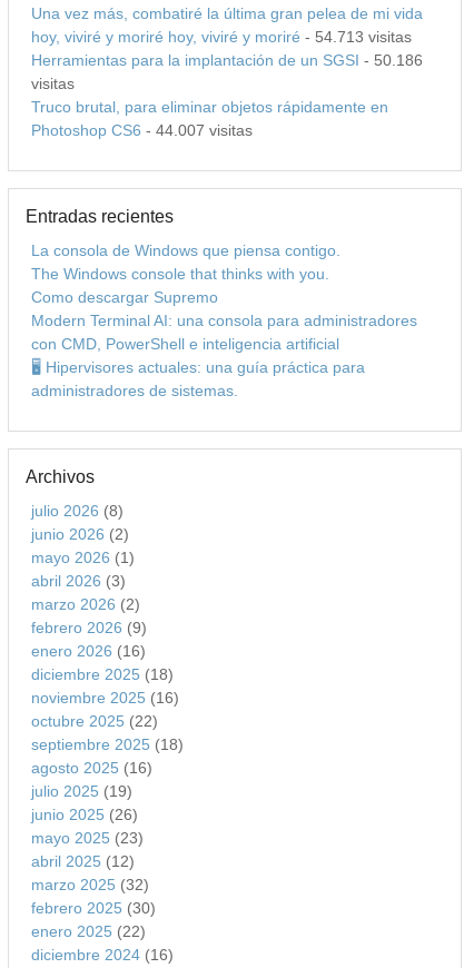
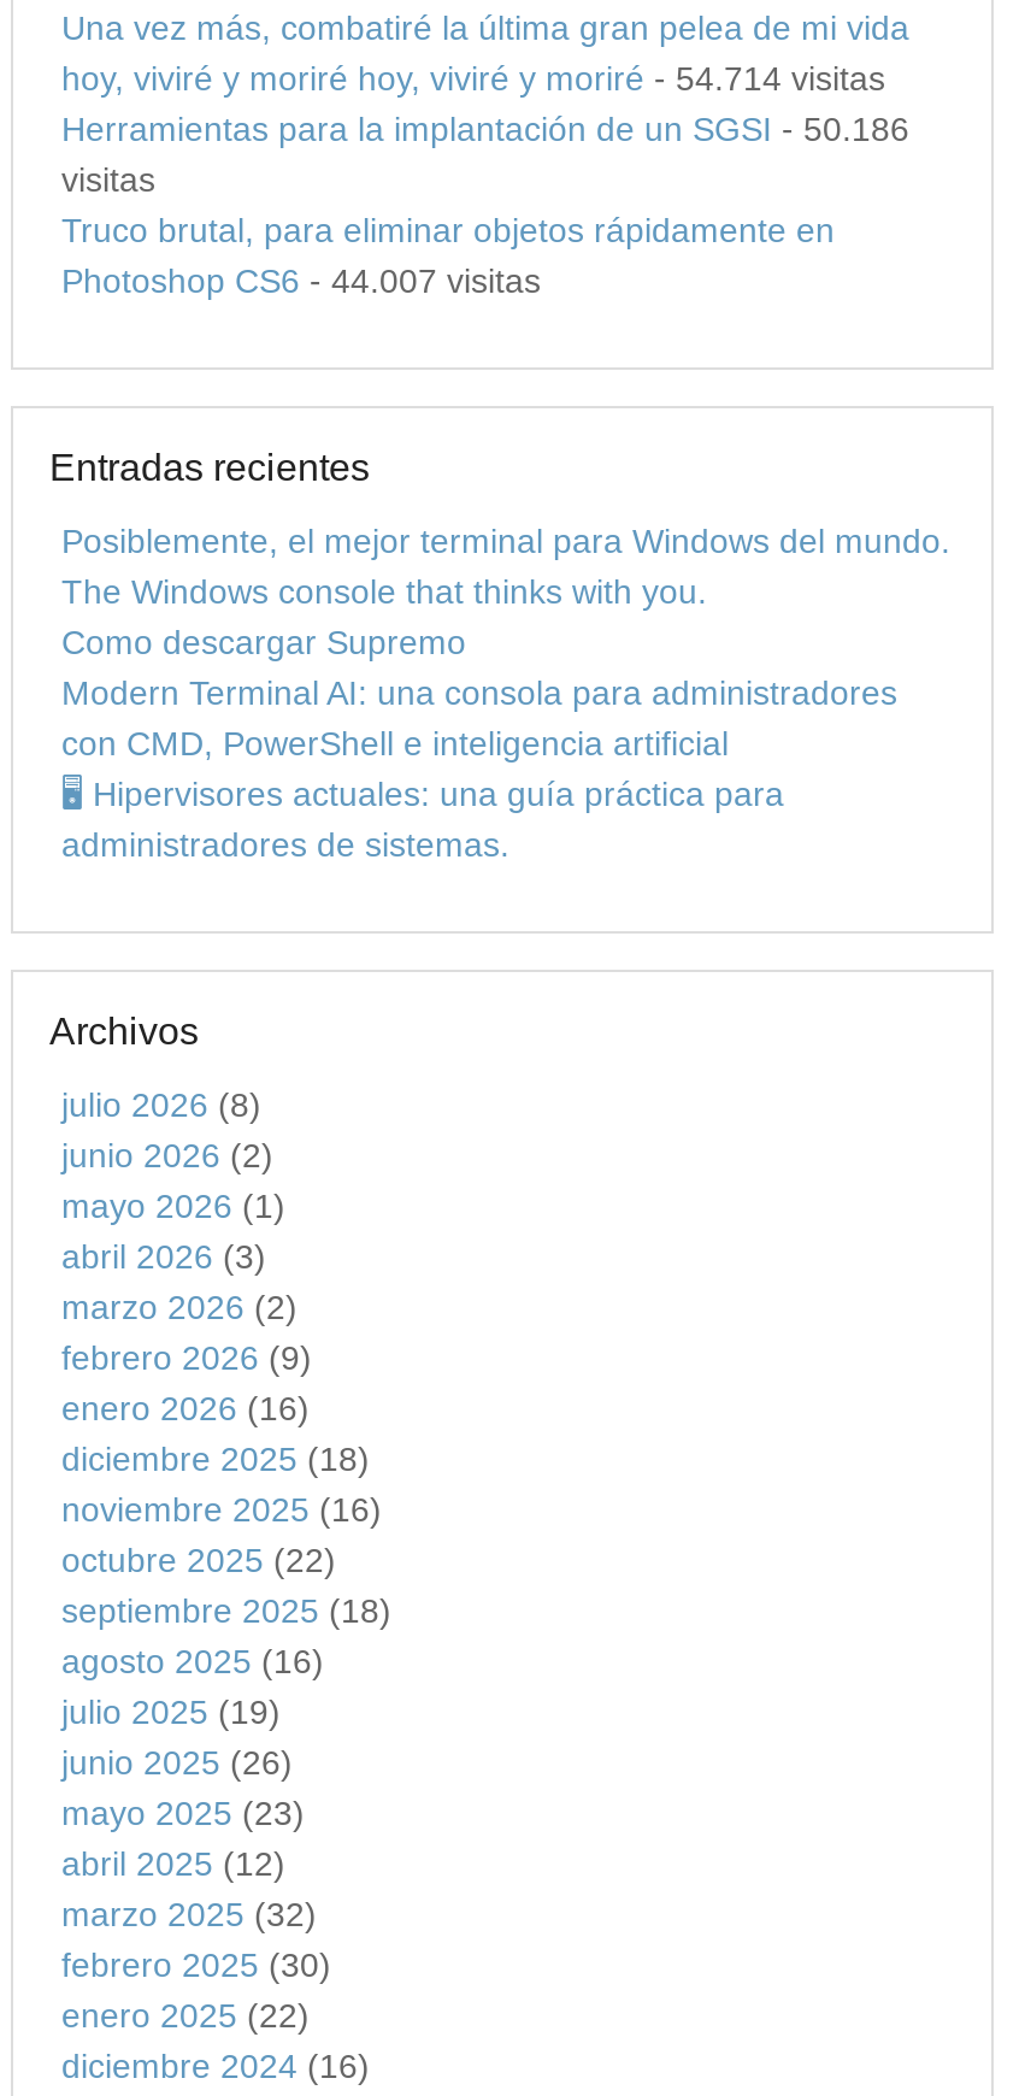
- hoy, viviré y moriré hoy, viviré y moriré - 54.713 visitas
+ hoy, viviré y moriré hoy, viviré y moriré - 54.714 visitas

- La consola de Windows que piensa contigo.
+ Posiblemente, el mejor terminal para Windows del mundo.
